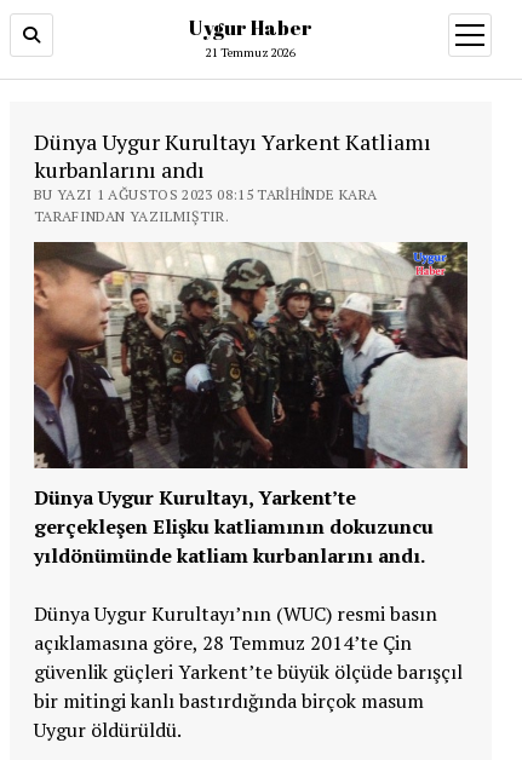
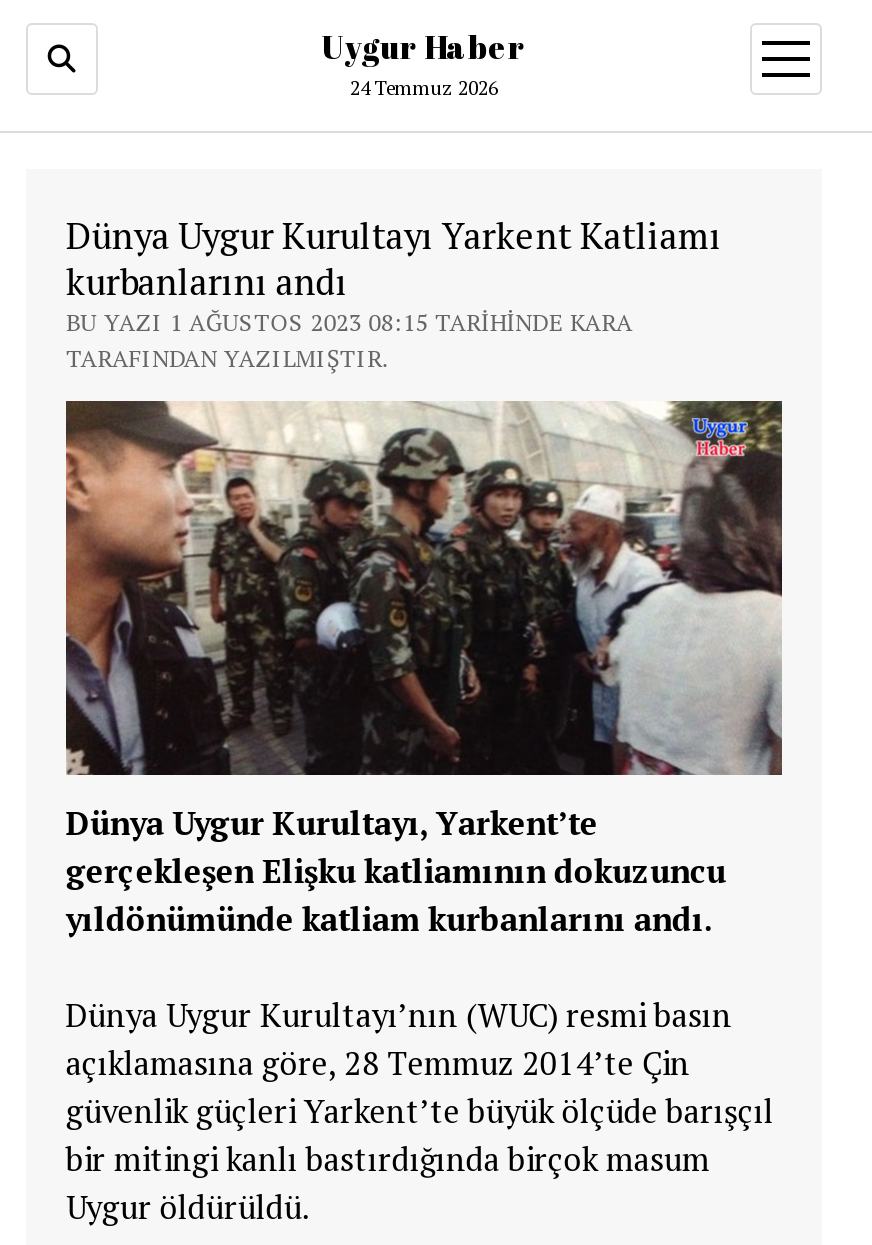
- 21 Temmuz 2026
+ 24 Temmuz 2026
